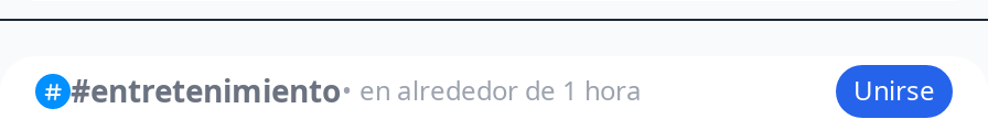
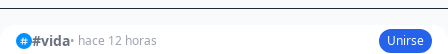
- #entretenimiento • en alrededor de 1 hora
+ #vida • hace 12 horas
